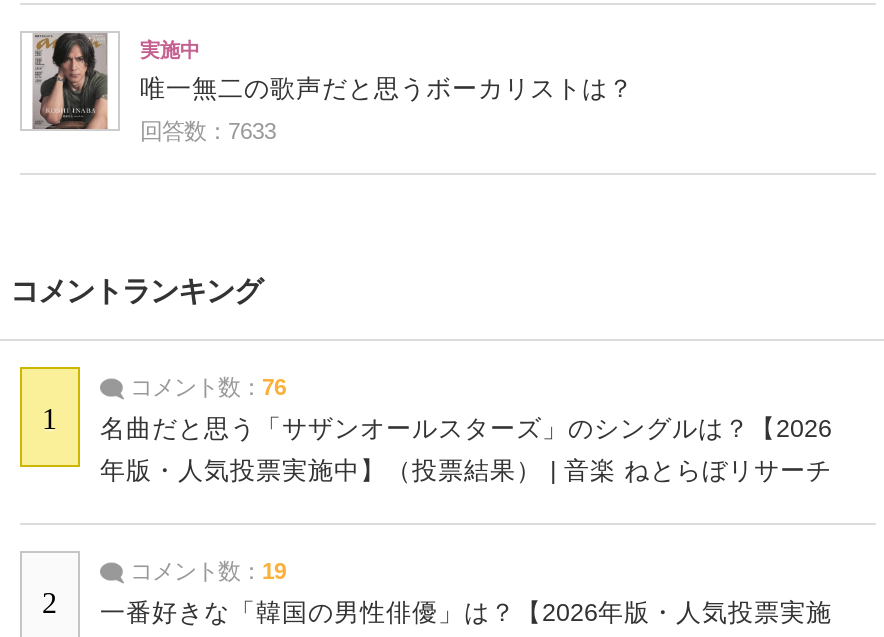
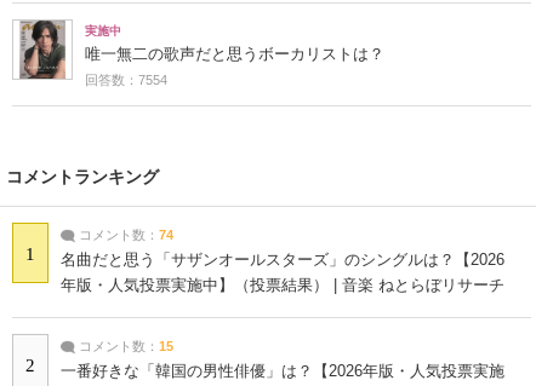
- 回答数：7633
+ 回答数：7554

- コメント数：76
+ コメント数：74

- コメント数：19
+ コメント数：15
